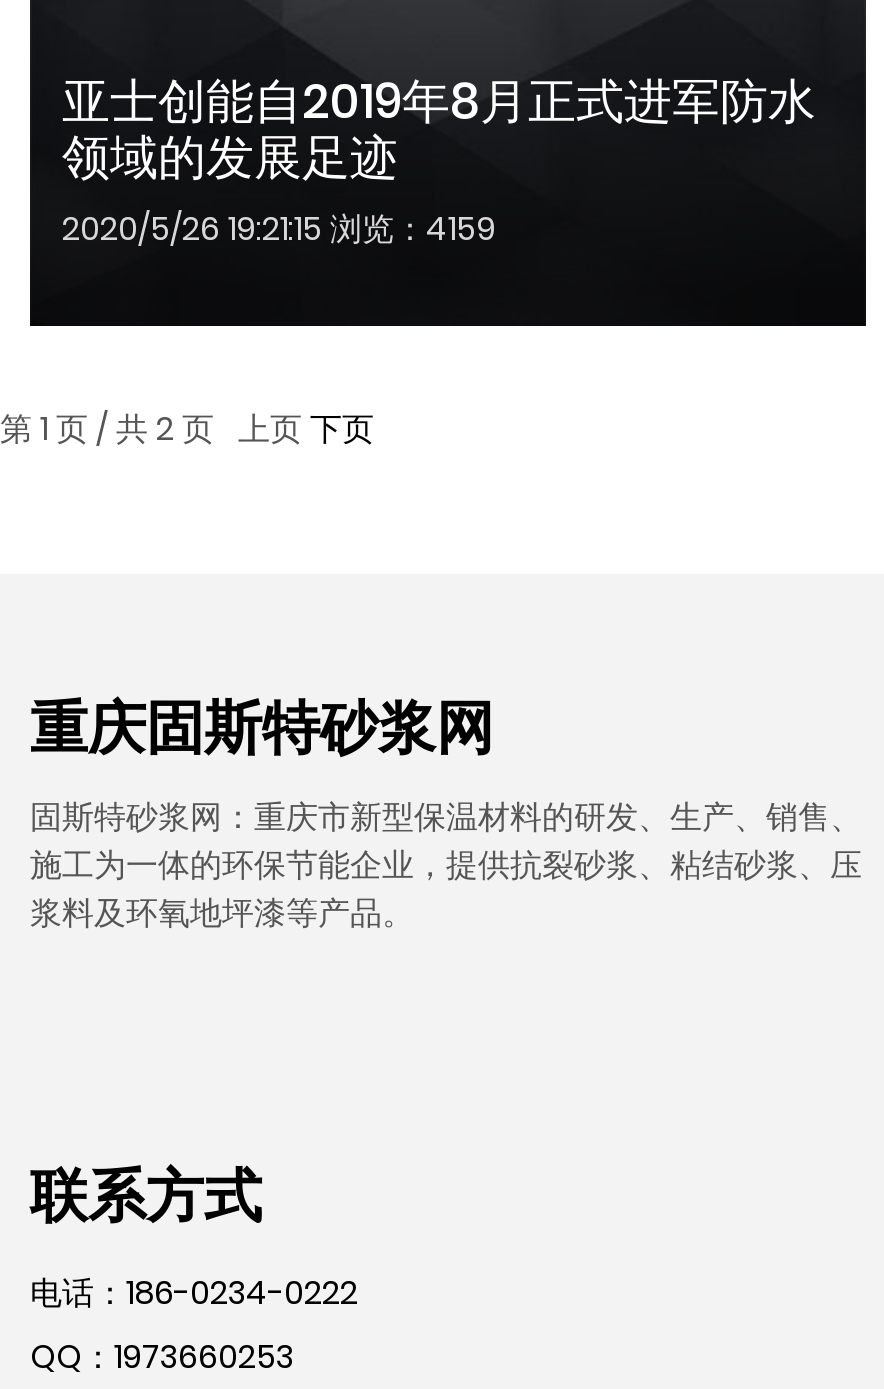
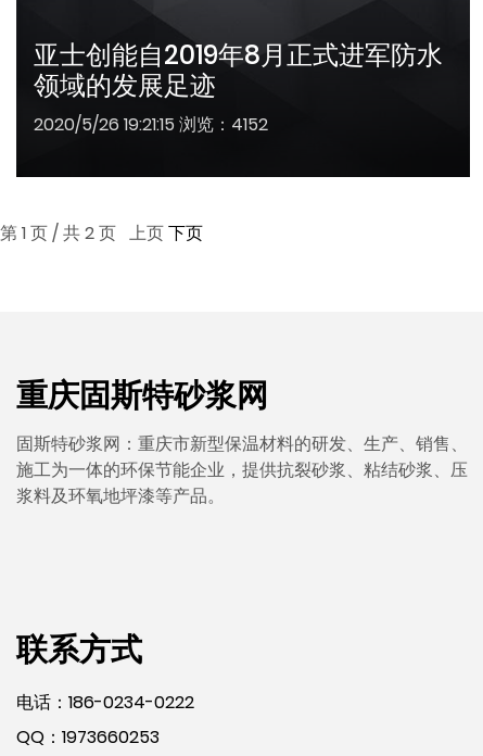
- 2020/5/26 19:21:15 浏览：4159
+ 2020/5/26 19:21:15 浏览：4152
